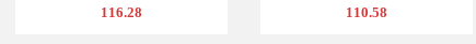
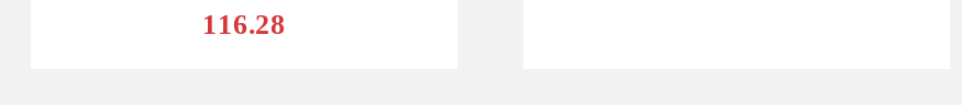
- 110.58
